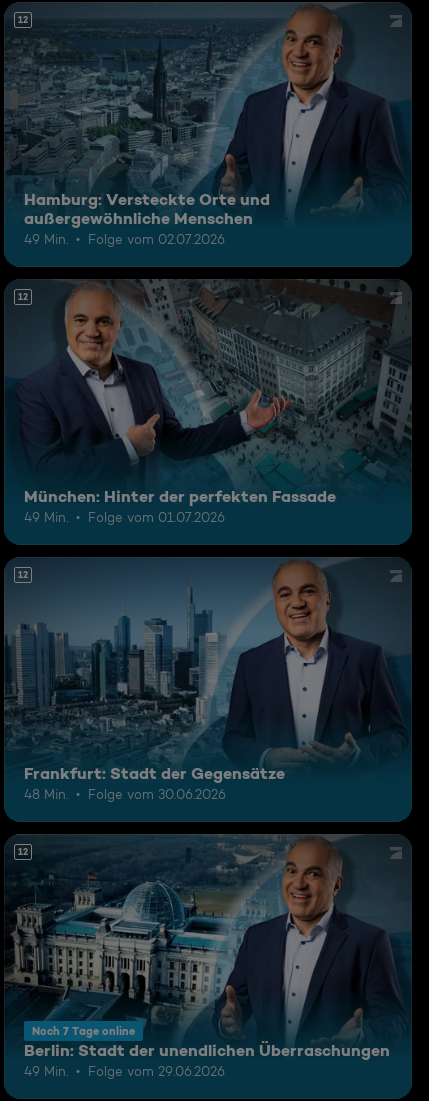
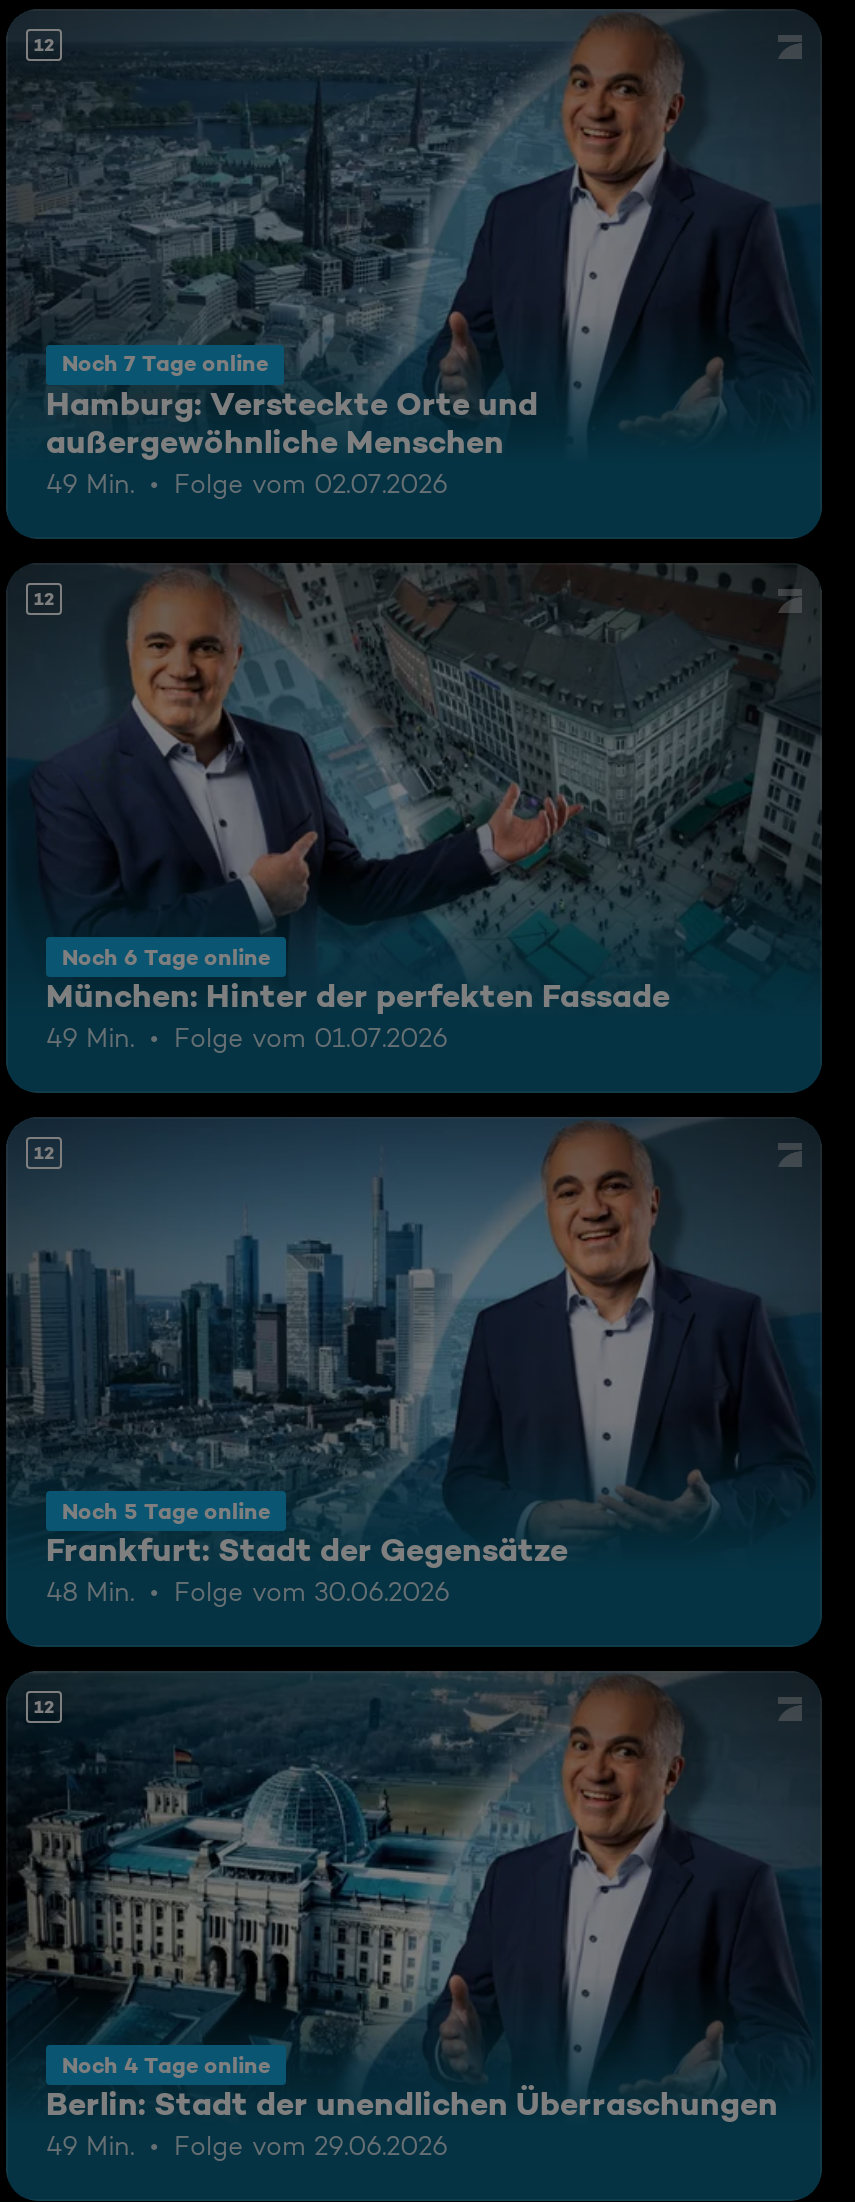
+ Noch 6 Tage online

+ Noch 5 Tage online

+ Noch 4 Tage online

moved up: Noch 7 Tage online
